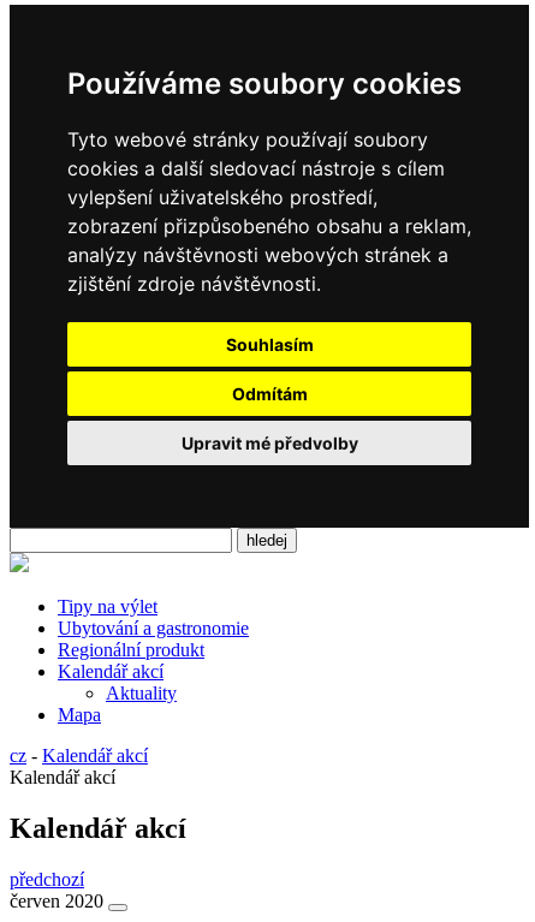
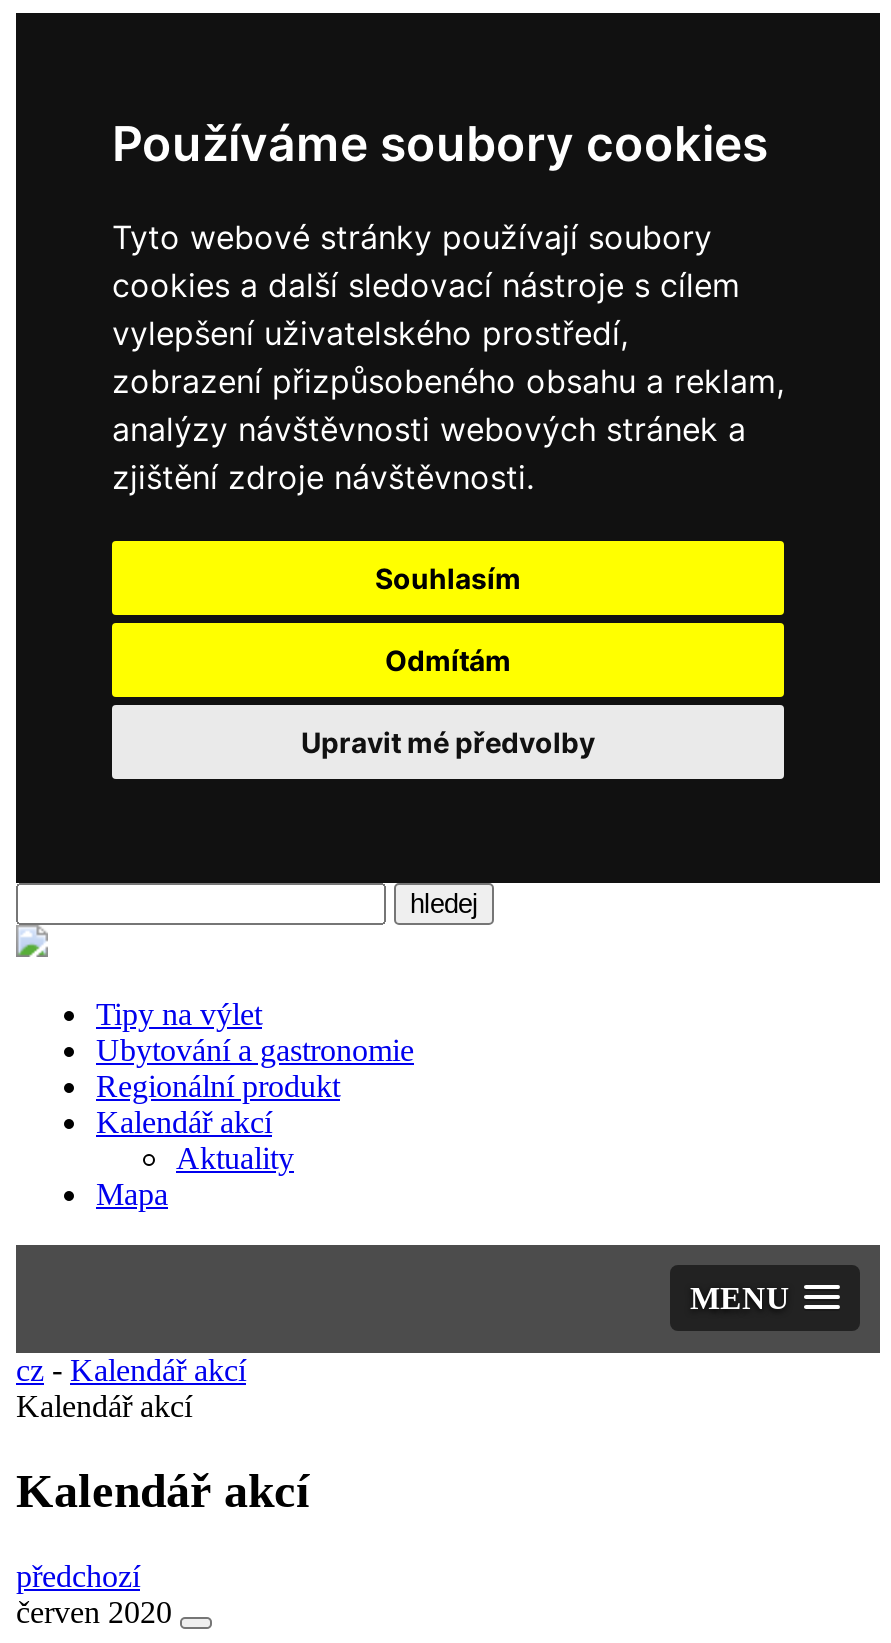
+ MENU
